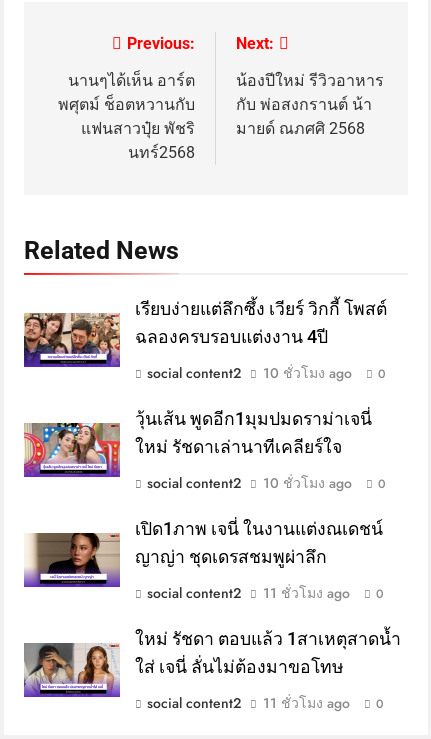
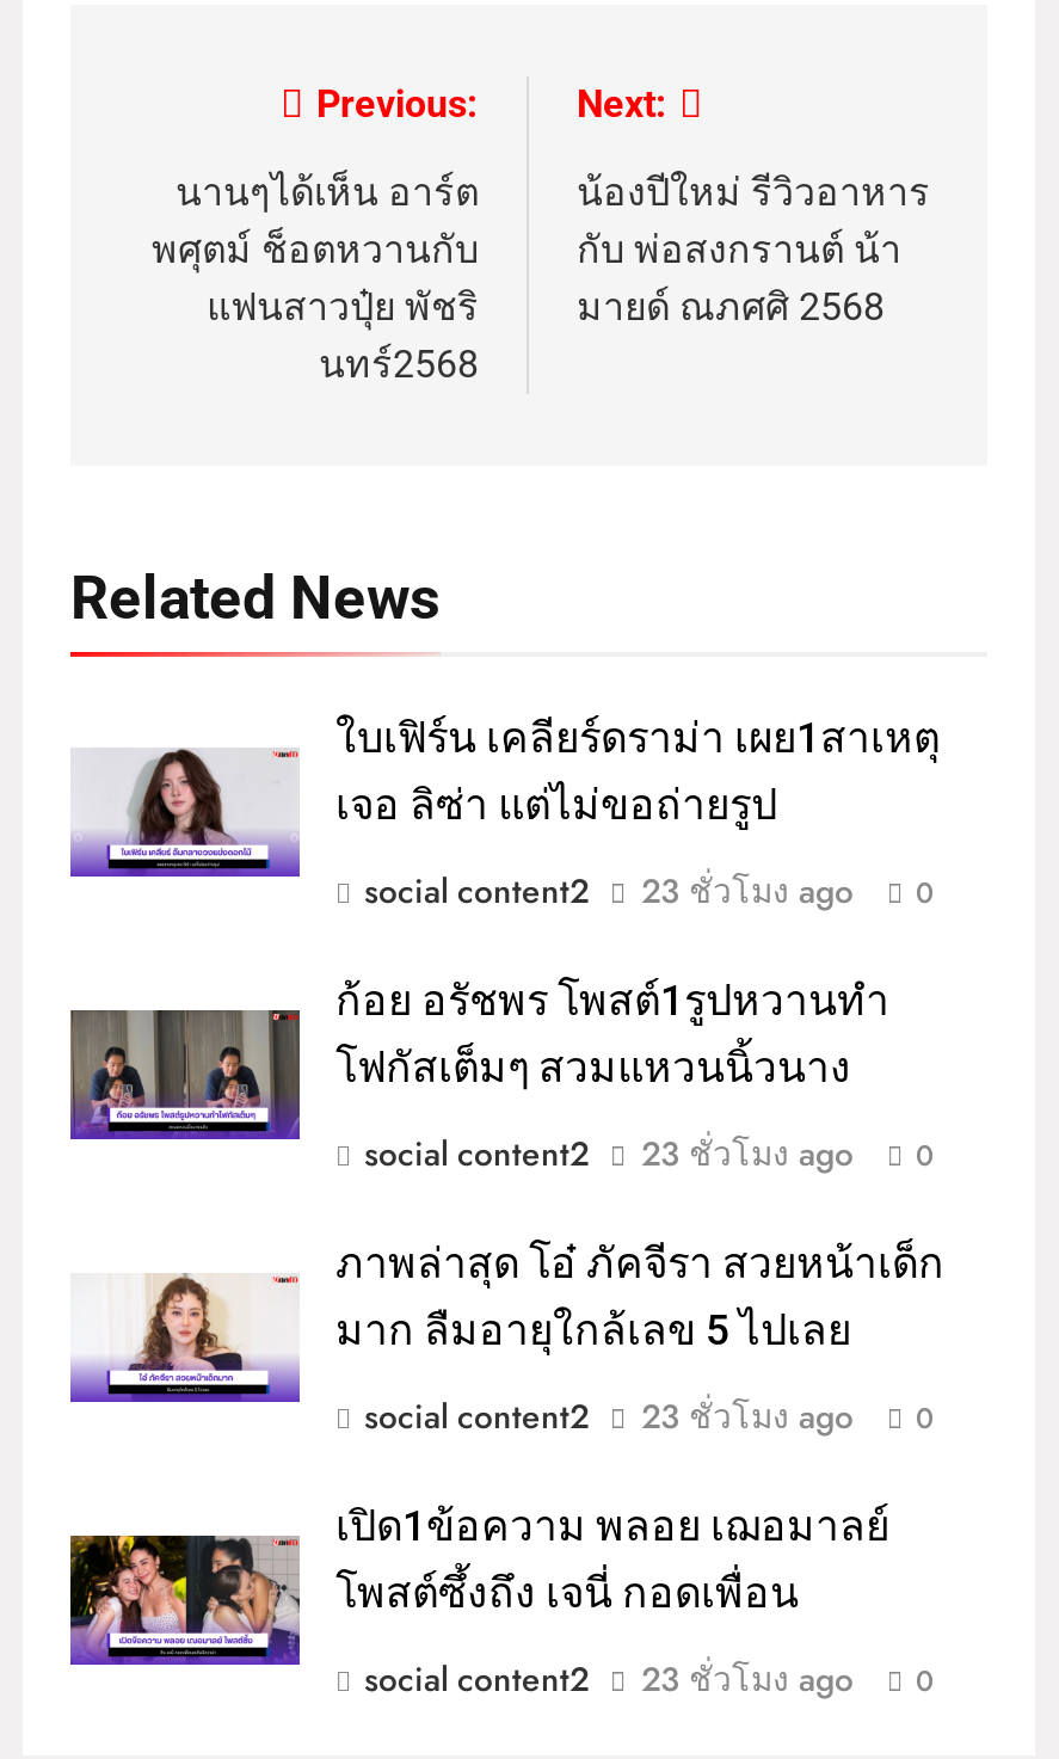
- [image]
- เรียบง่ายแต่ลึกซึ้ง เวียร์ วิกกี้ โพสต์
- ฉลองครบรอบแต่งงาน 4ปี
+ [image]
+ ใบเฟิร์น เคลียร์ดราม่า เผย1สาเหตุ
+ เจอ ลิซ่า แต่ไม่ขอถ่ายรูป

- 10 ชั่วโมง ago
+ 23 ชั่วโมง ago

- [image]
- วุ้นเส้น พูดอีก1มุมปมดราม่าเจนี่
- ใหม่ รัชดาเล่านาทีเคลียร์ใจ
+ [image]
+ ก้อย อรัชพร โพสต์1รูปหวานทำ
+ โฟกัสเต็มๆ สวมแหวนนิ้วนาง

- 10 ชั่วโมง ago
+ 23 ชั่วโมง ago

- [image]
- เปิด1ภาพ เจนี่ ในงานแต่งณเดชน์
- ญาญ่า ชุดเดรสชมพูผ่าลึก
+ [image]
+ ภาพล่าสุด โอ๋ ภัคจีรา สวยหน้าเด็ก
+ มาก ลืมอายุใกล้เลข 5 ไปเลย

- 11 ชั่วโมง ago
+ 23 ชั่วโมง ago

- [image]
- ใหม่ รัชดา ตอบแล้ว 1สาเหตุสาดน้ำ
- ใส่ เจนี่ ลั่นไม่ต้องมาขอโทษ
+ [image]
+ เปิด1ข้อความ พลอย เฌอมาลย์
+ โพสต์ซึ้งถึง เจนี่ กอดเพื่อน

- 11 ชั่วโมง ago
+ 23 ชั่วโมง ago
